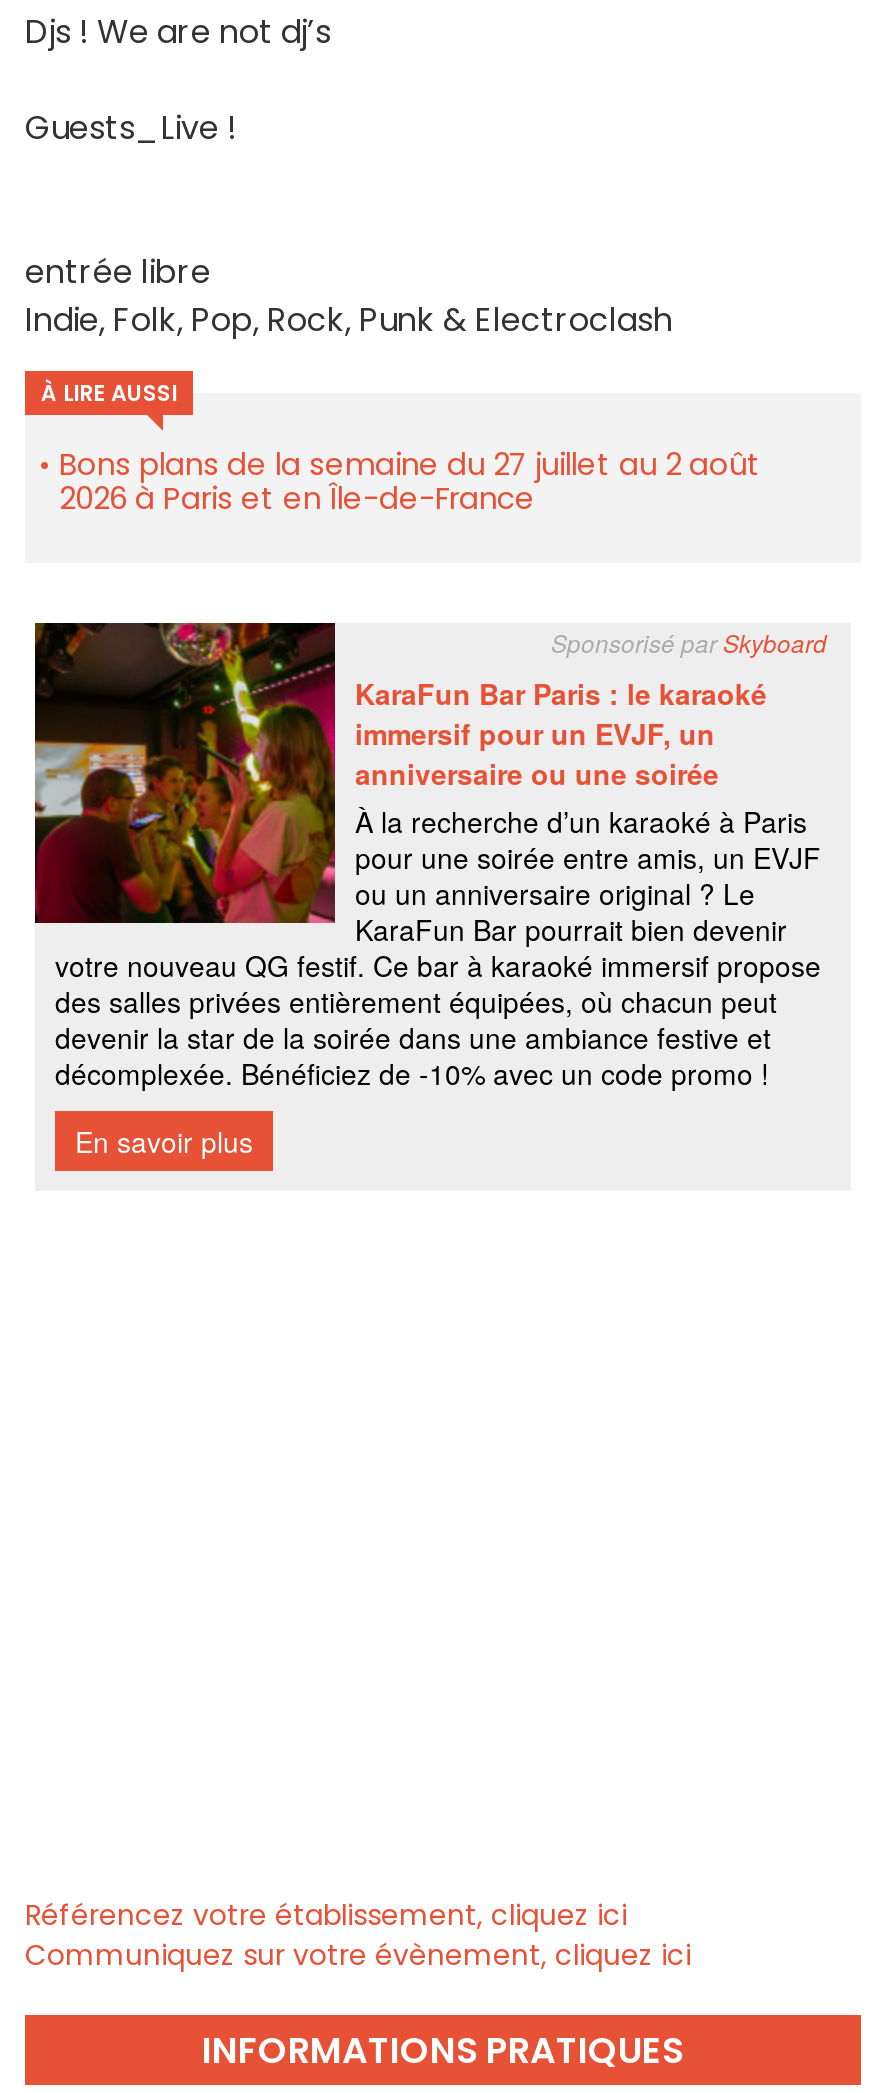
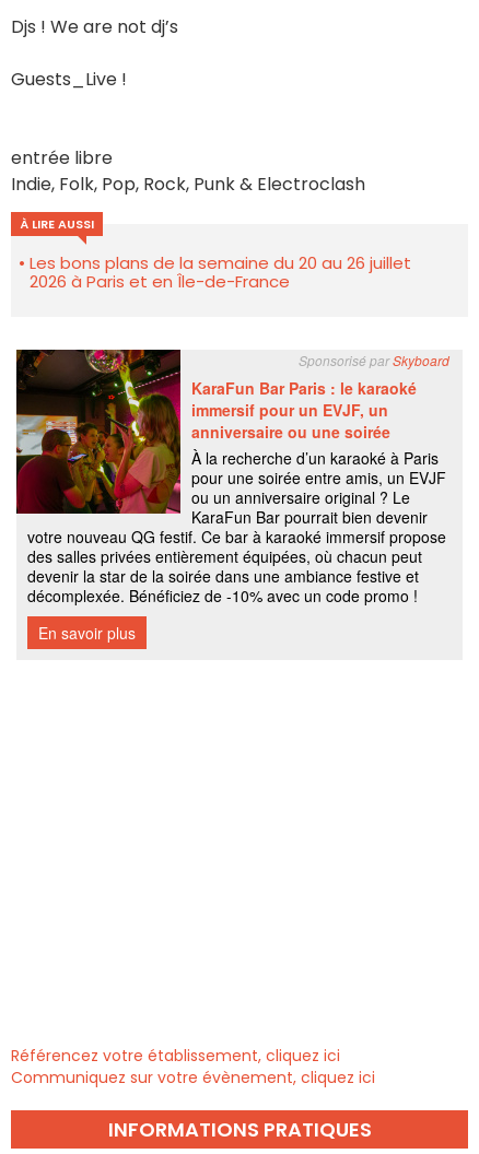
- Bons plans de la semaine du 27 juillet au 2 août
+ Les bons plans de la semaine du 20 au 26 juillet
